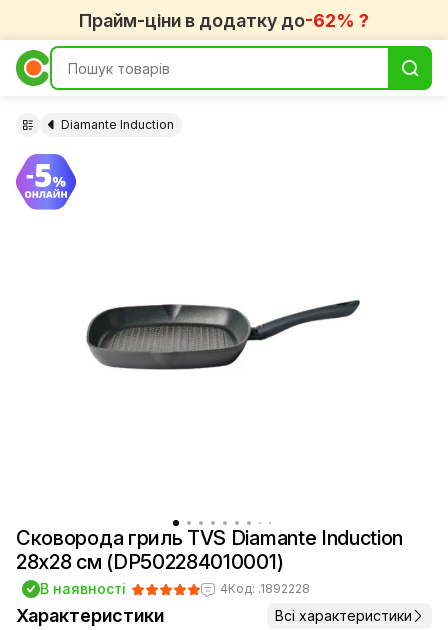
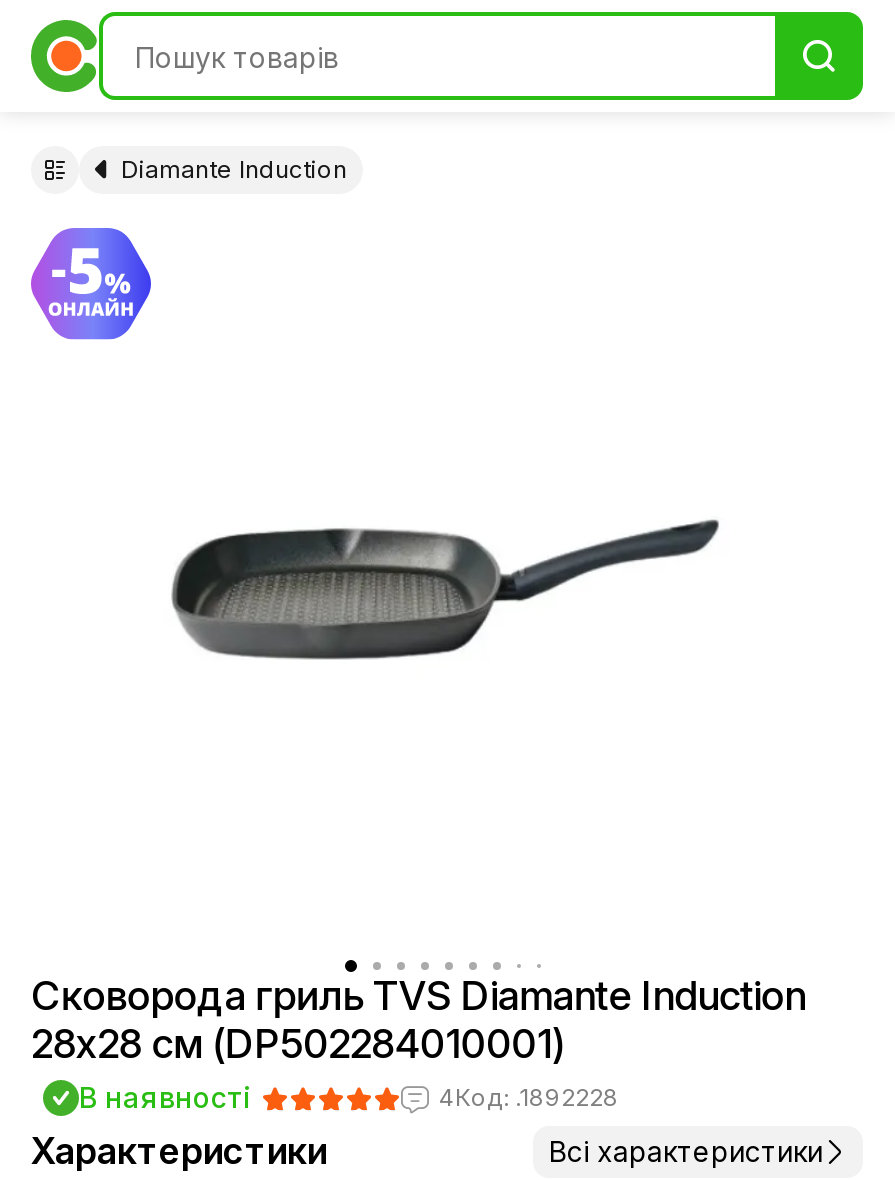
- Прайм-ціни в додатку до-62% ?
